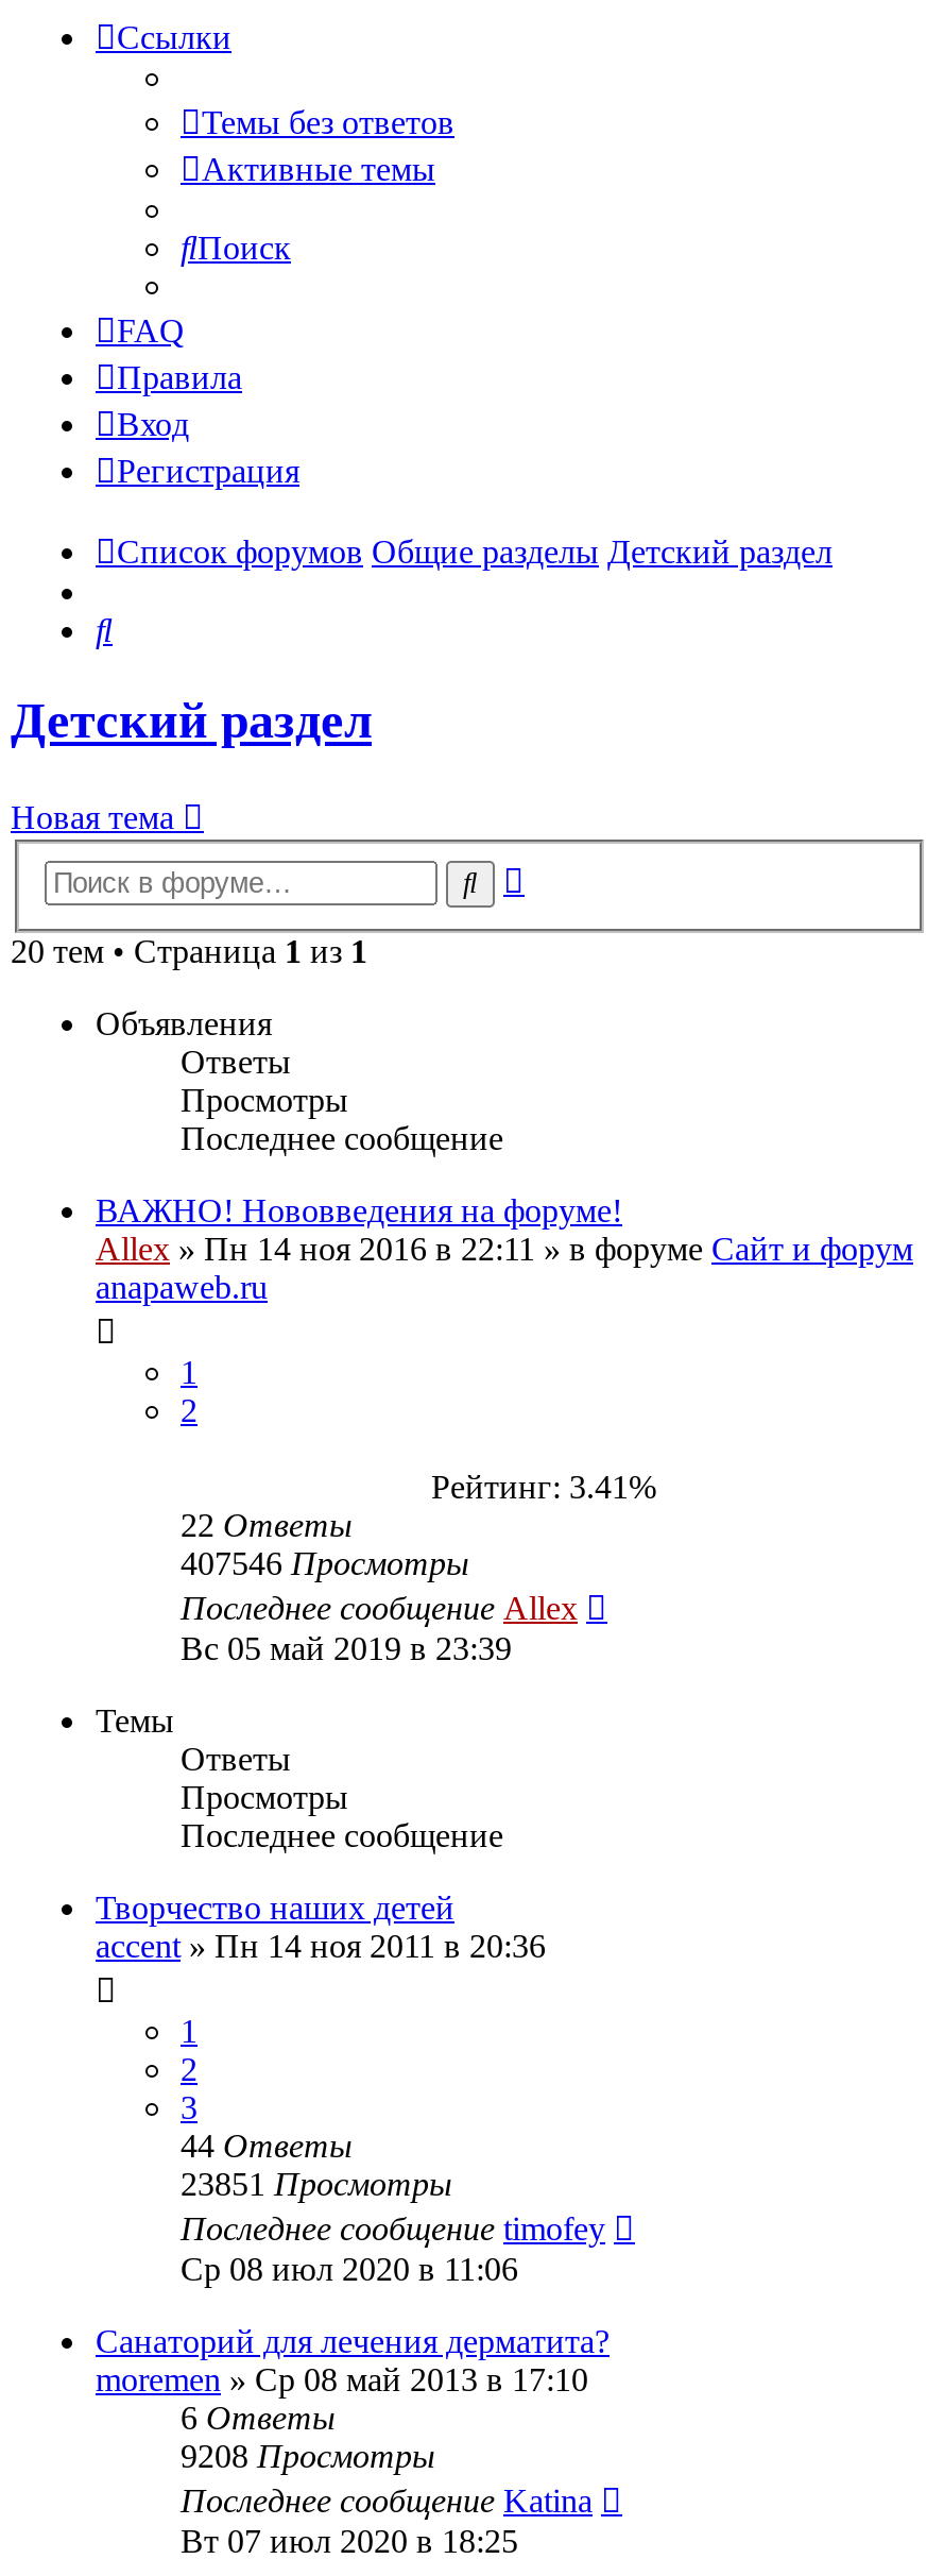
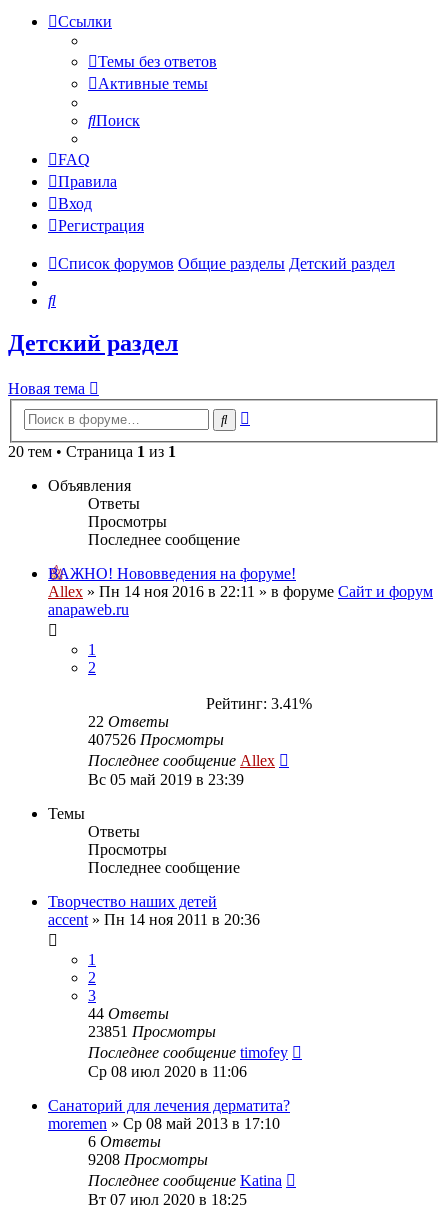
- 407546 Просмотры
+ 407526 Просмотры
